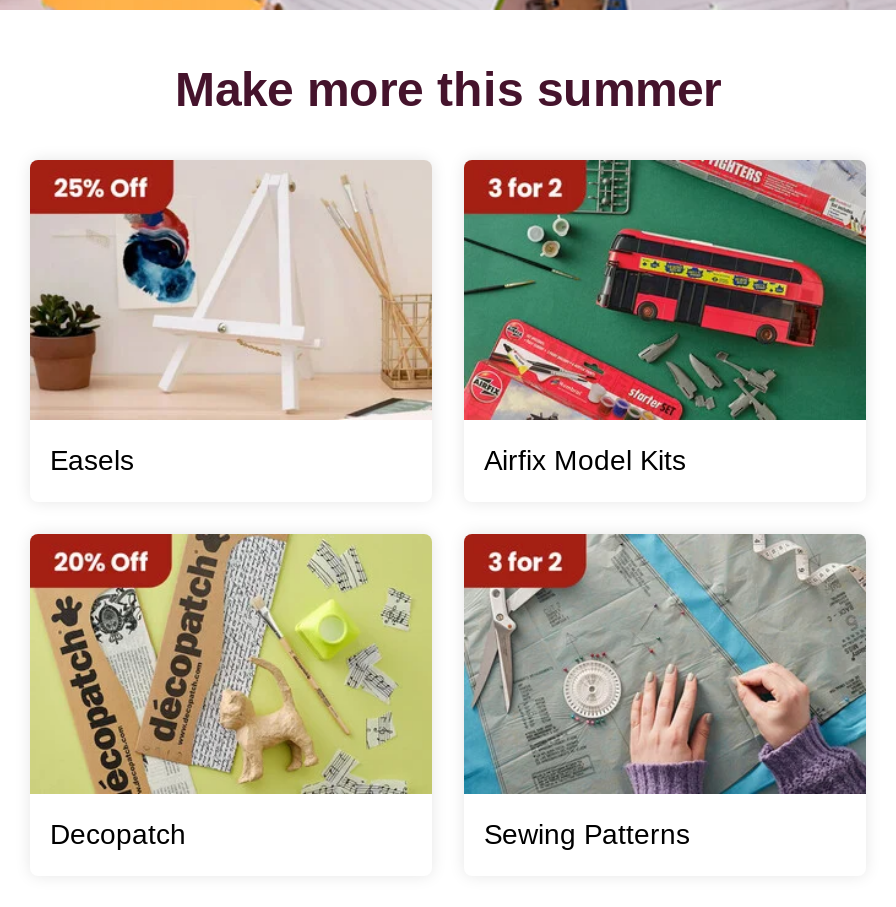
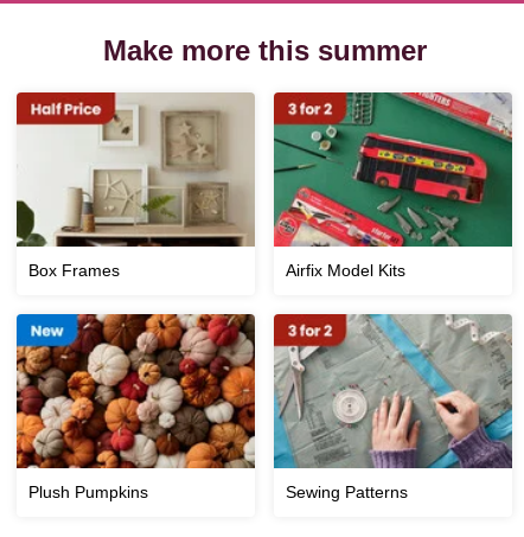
- [image]
- Easels
+ [image]
+ Box Frames

- [image]
- Decopatch
+ [image]
+ Plush Pumpkins
